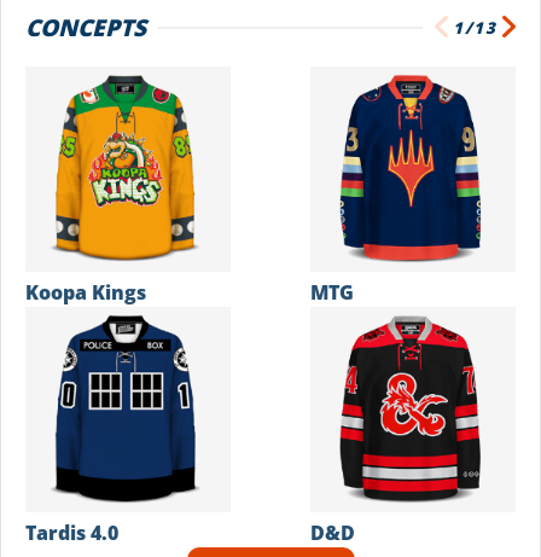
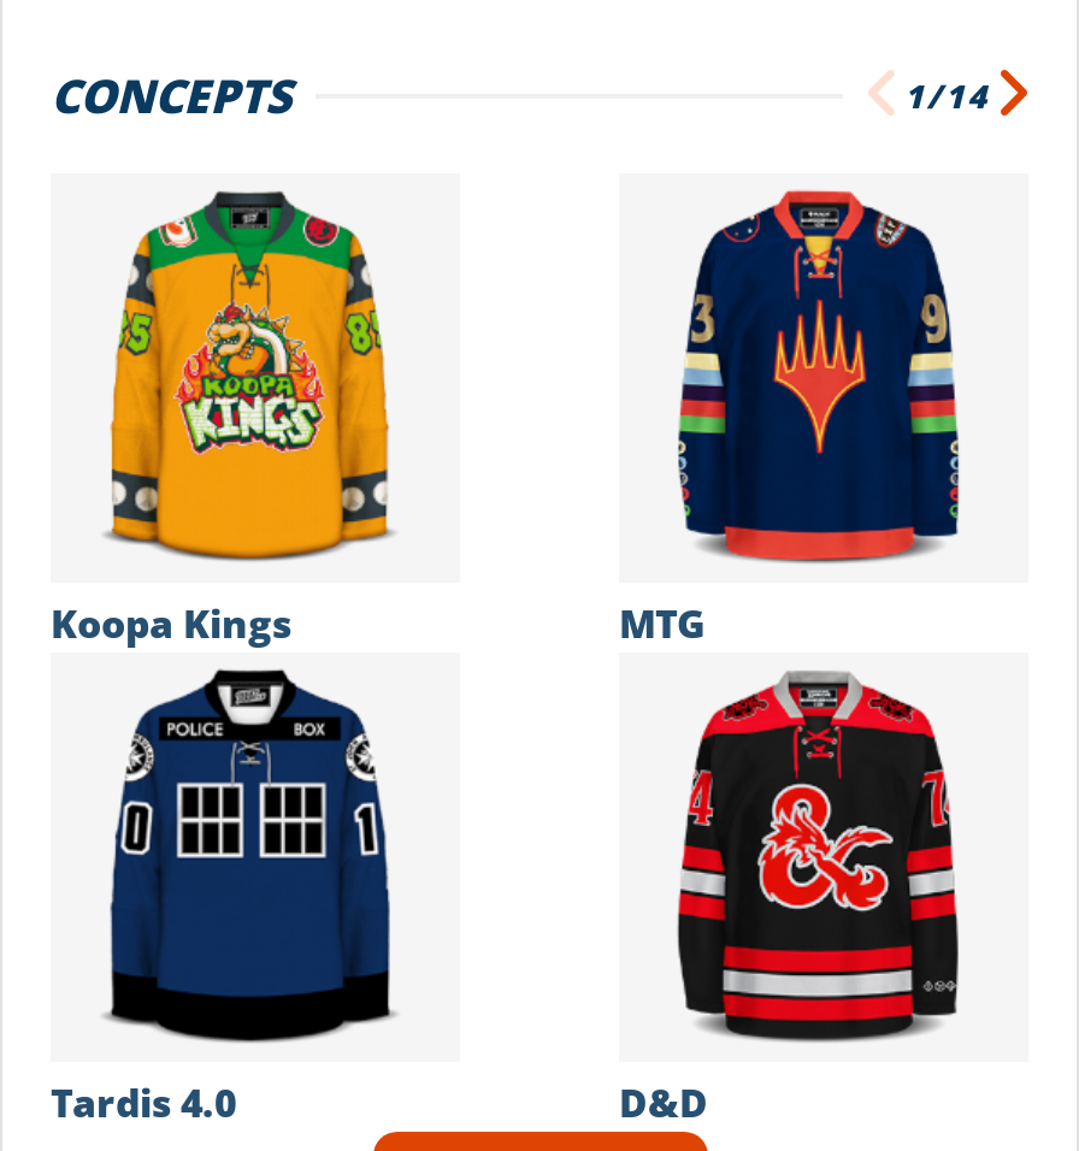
- 1/13
+ 1/14
